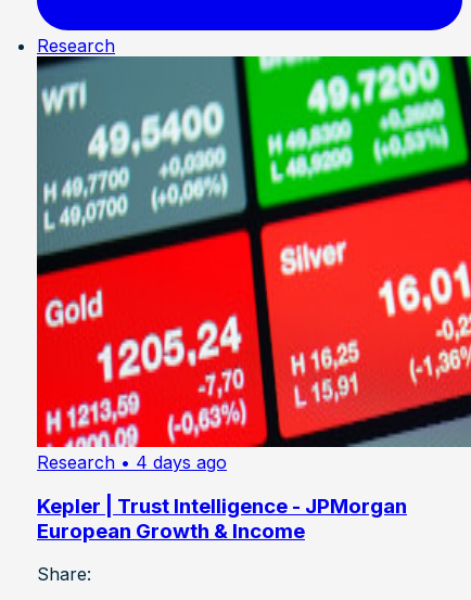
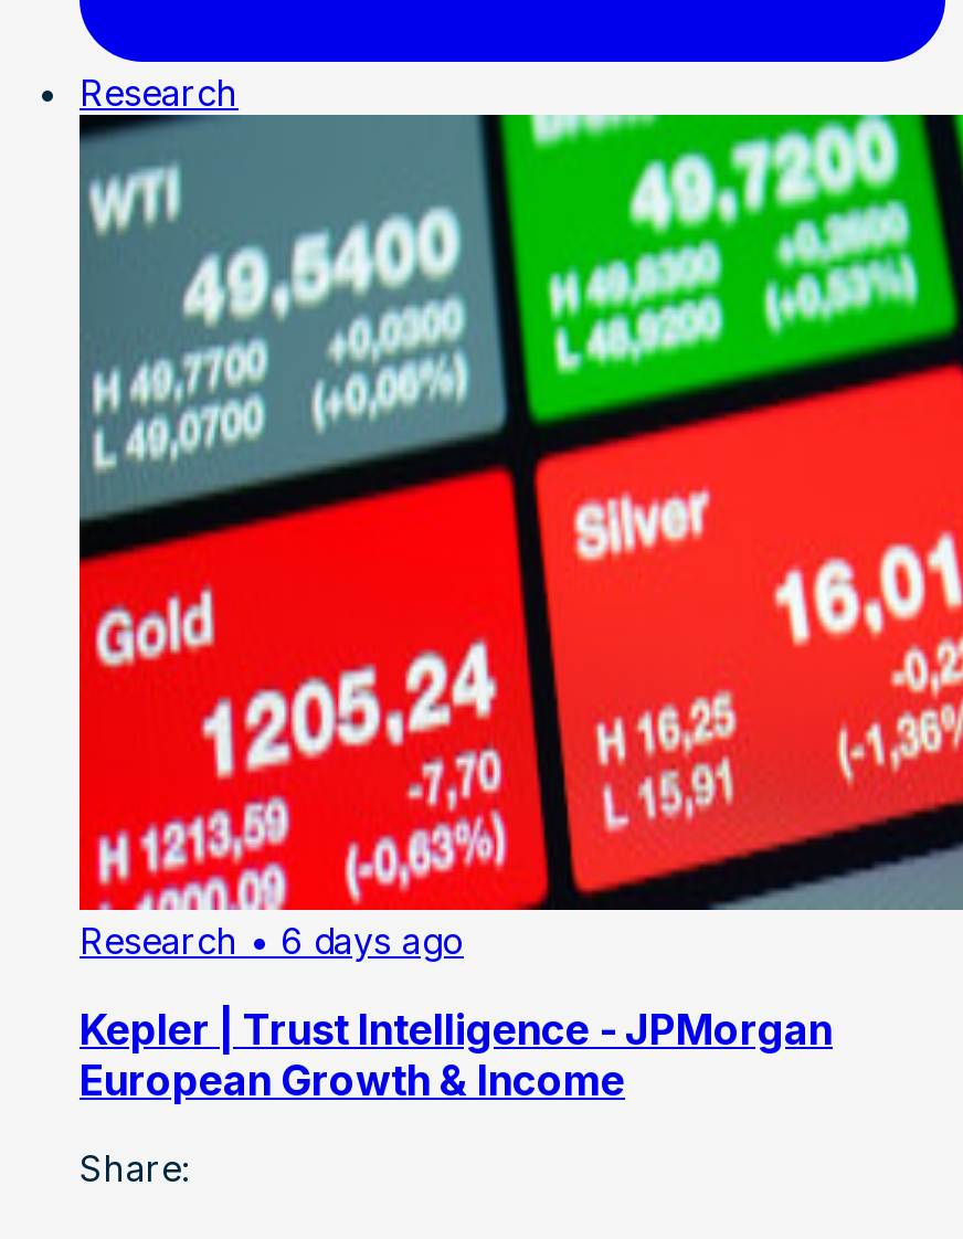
- Research • 4 days ago
+ Research • 6 days ago
